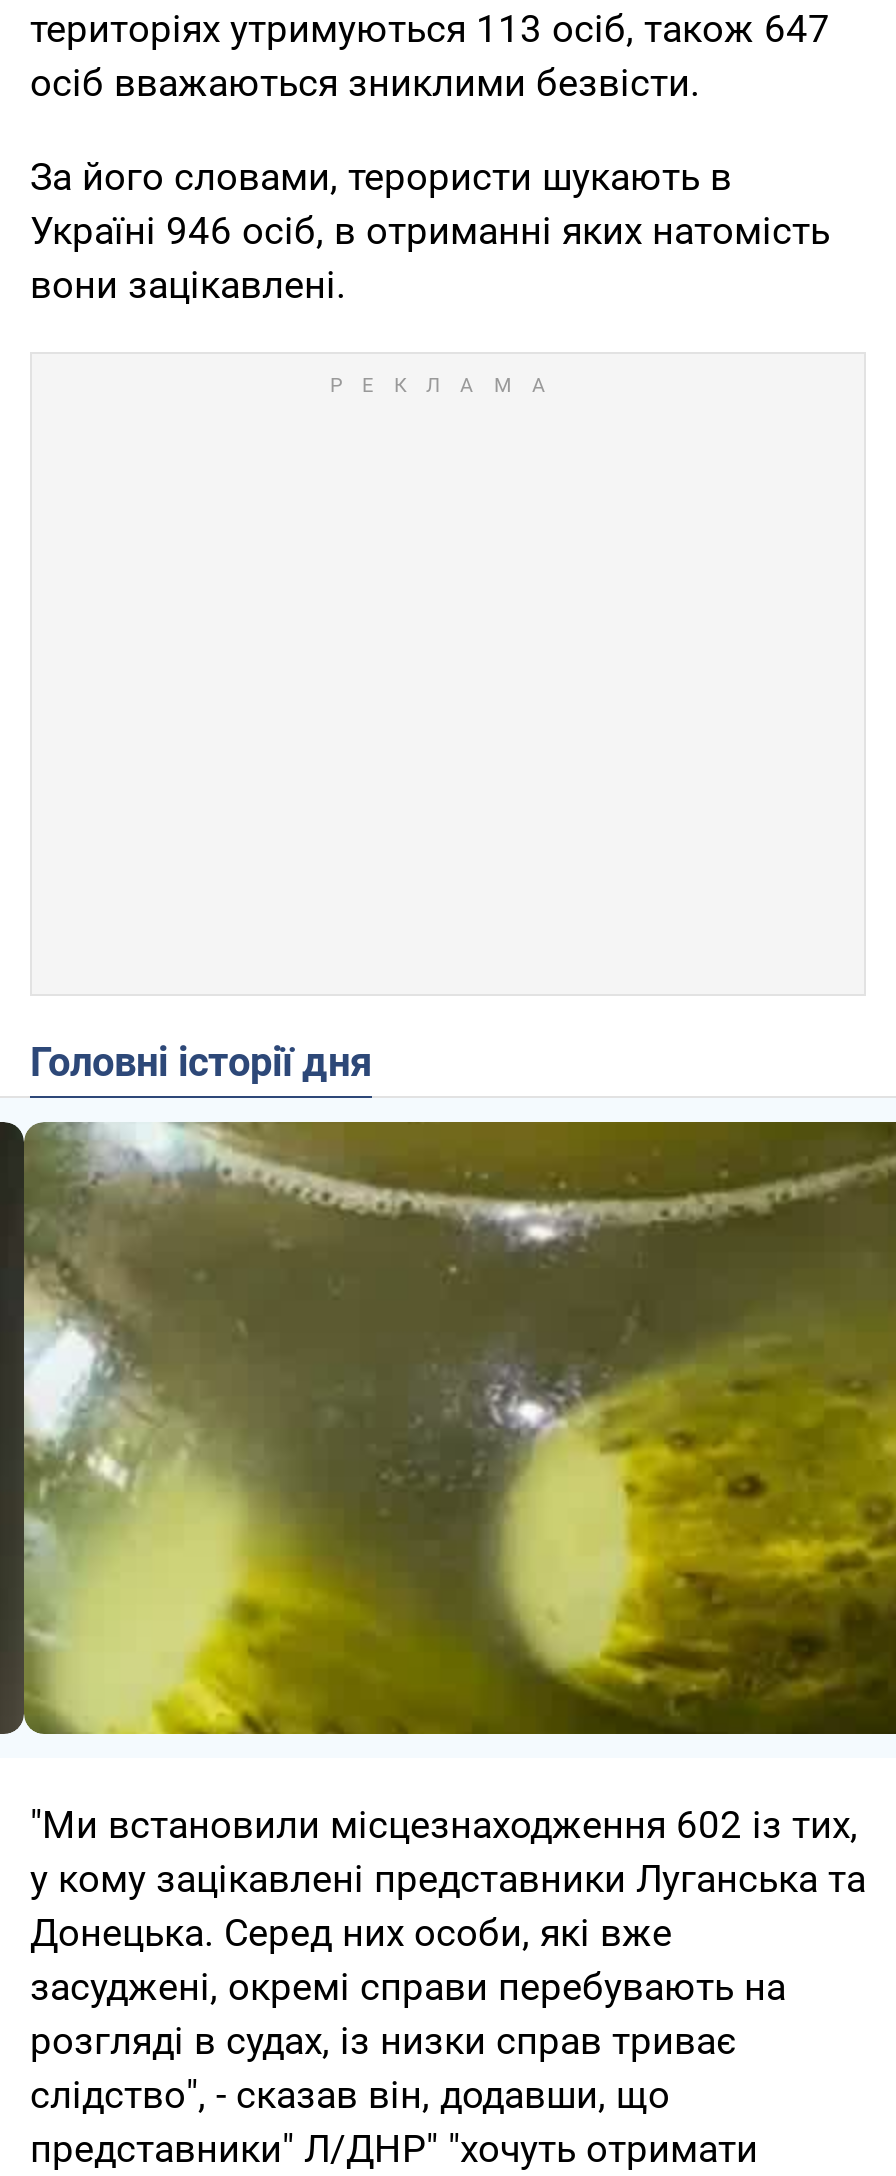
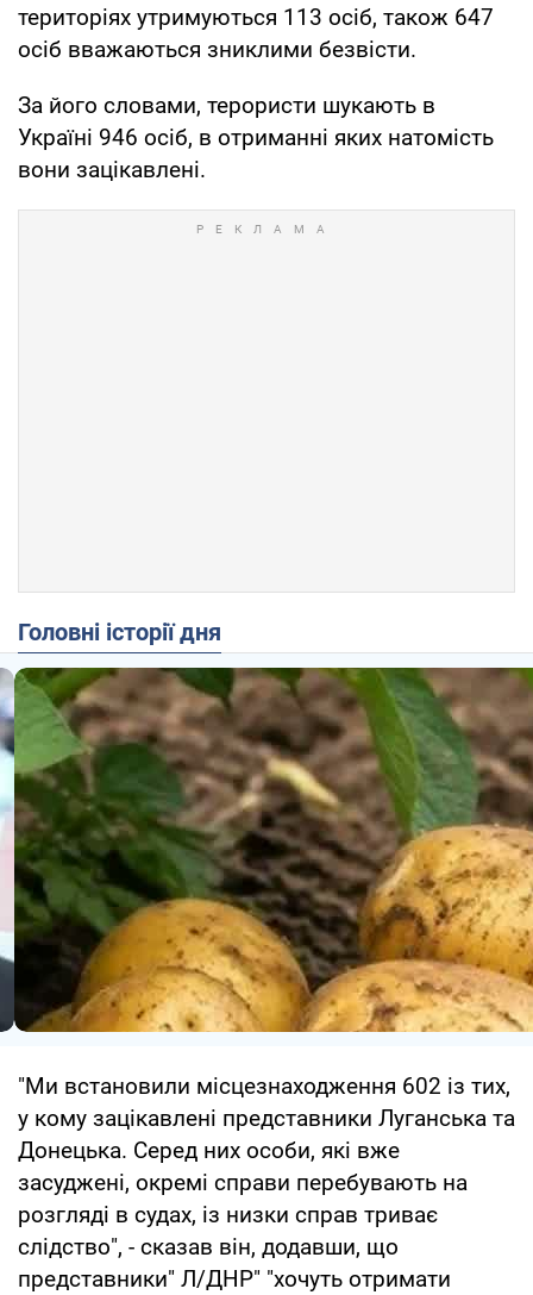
- [image]
+ [image]
